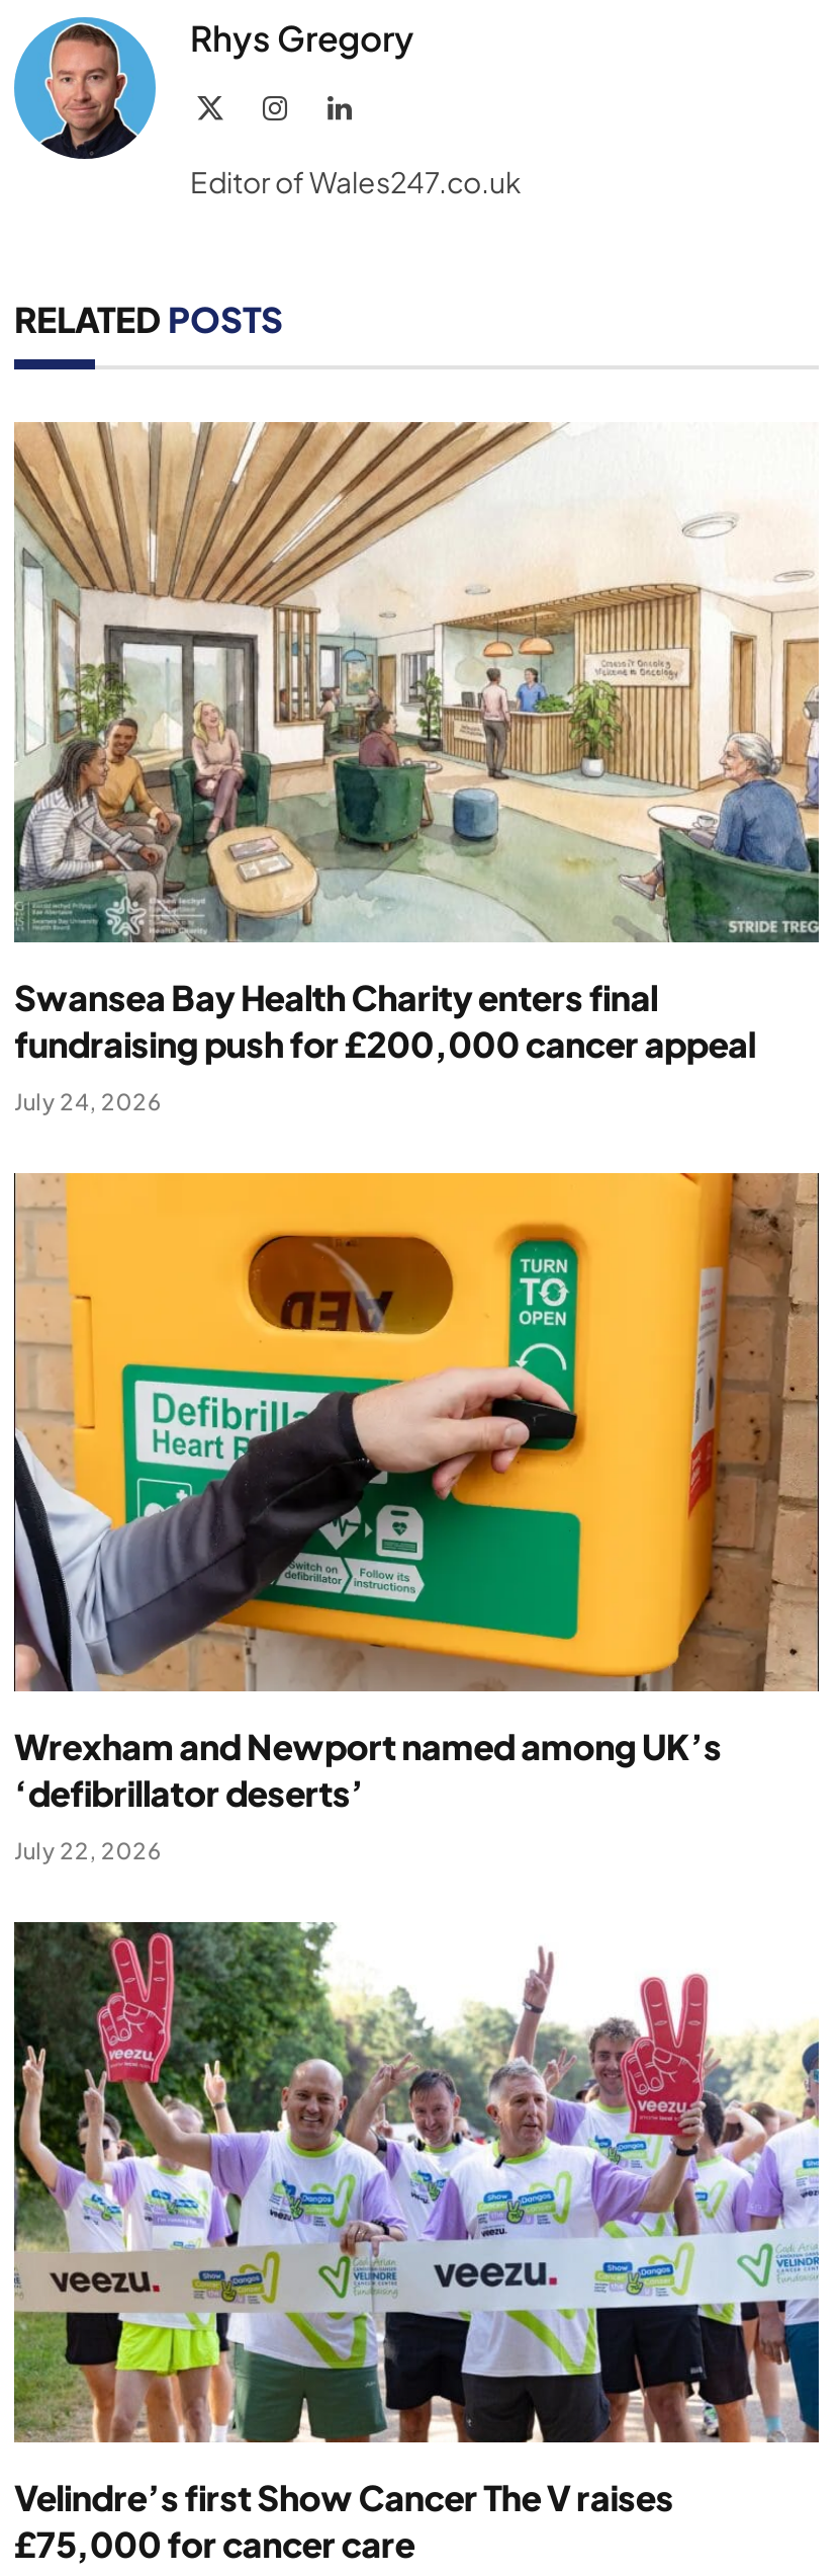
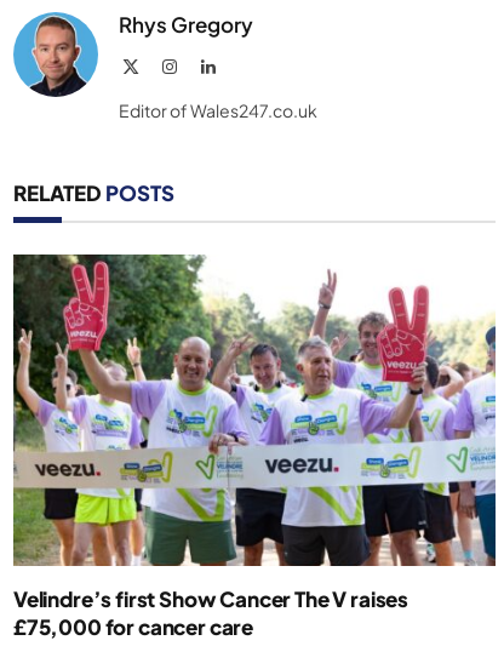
- [image]
- Swansea Bay Health Charity enters final
- fundraising push for £200,000 cancer appeal
- July 24, 2026

- [image]
- Wrexham and Newport named among UK’s
- ‘defibrillator deserts’
- July 22, 2026
